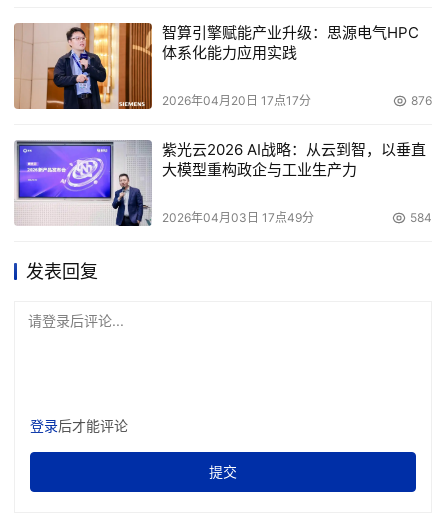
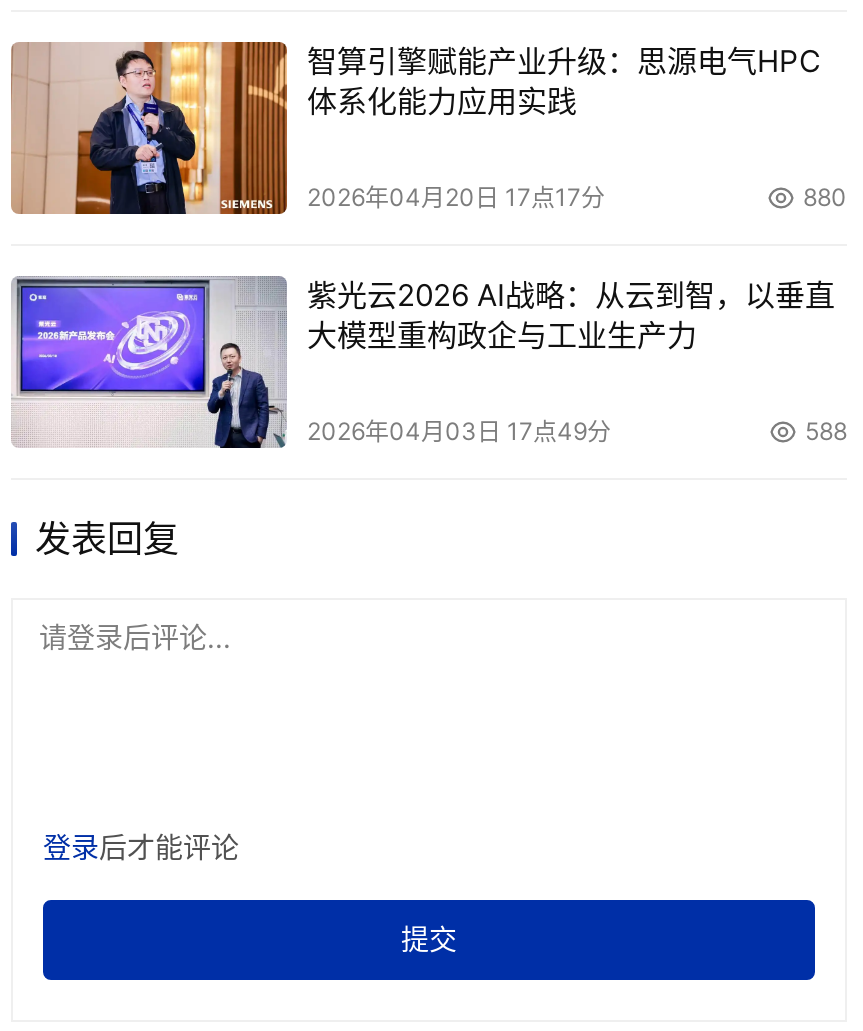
- 876
+ 880

- 584
+ 588
